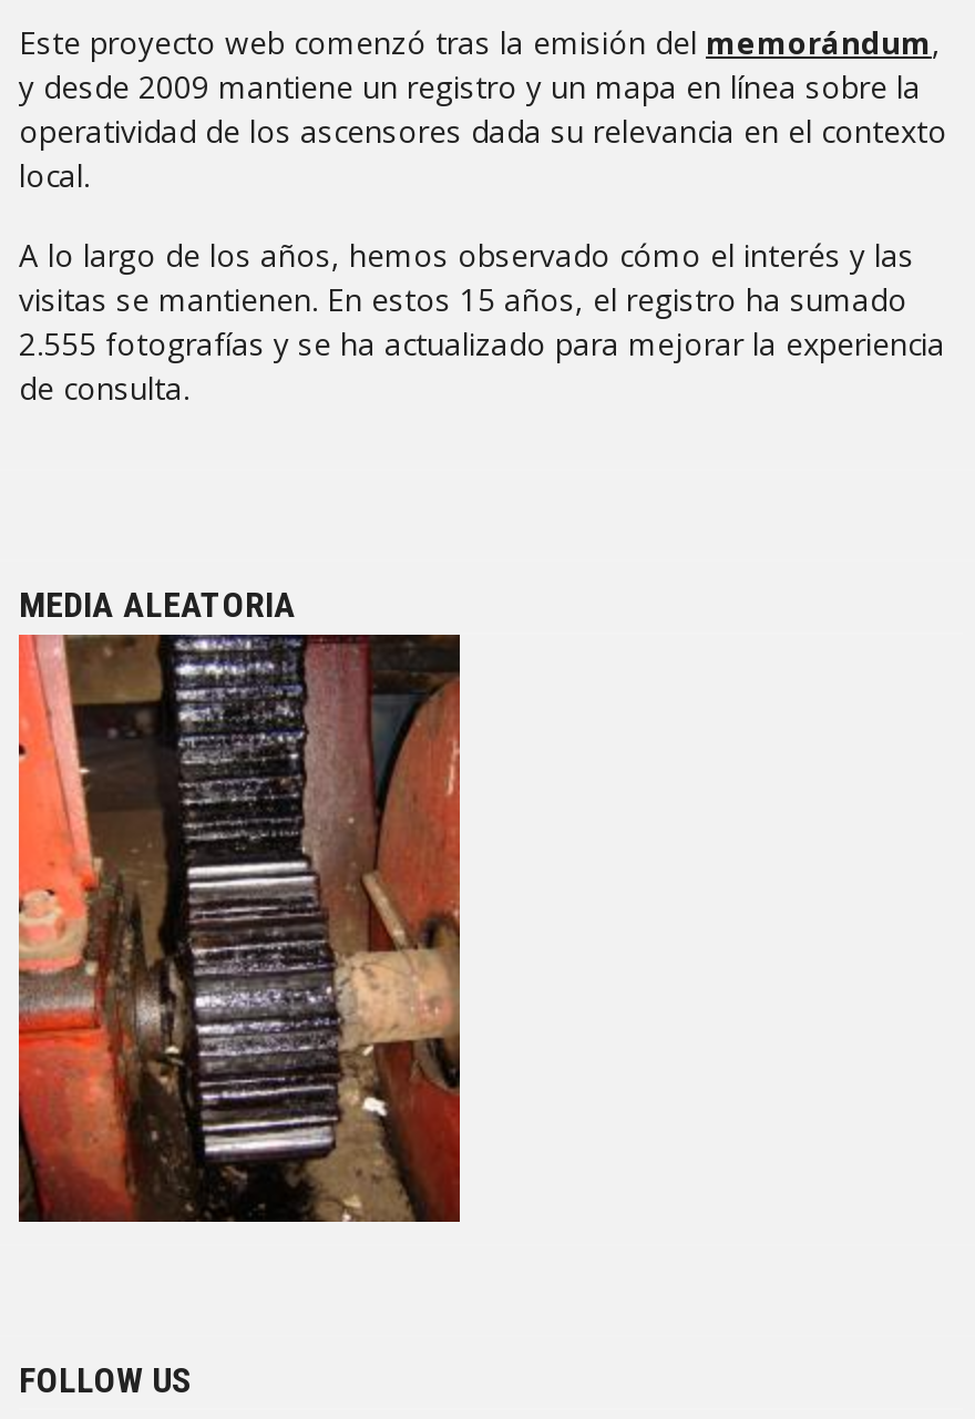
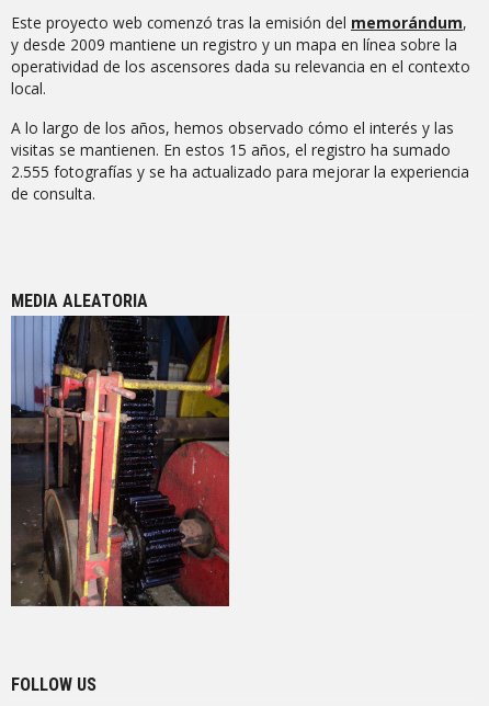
- [image]
+ [image]
